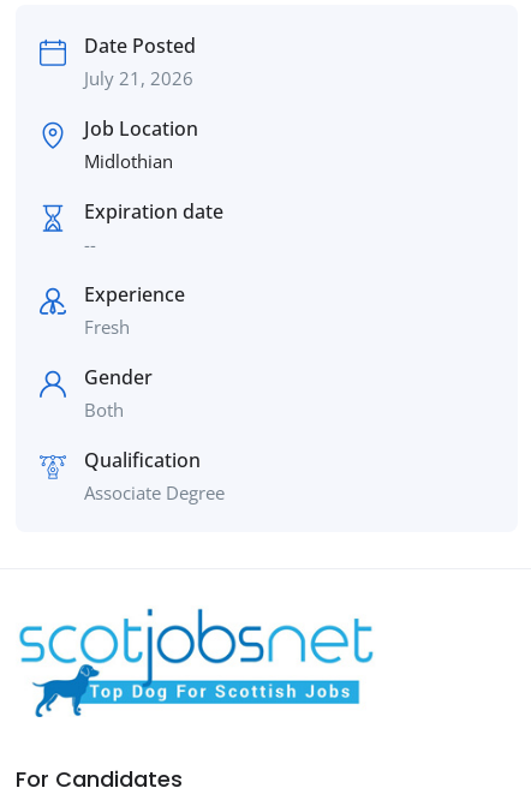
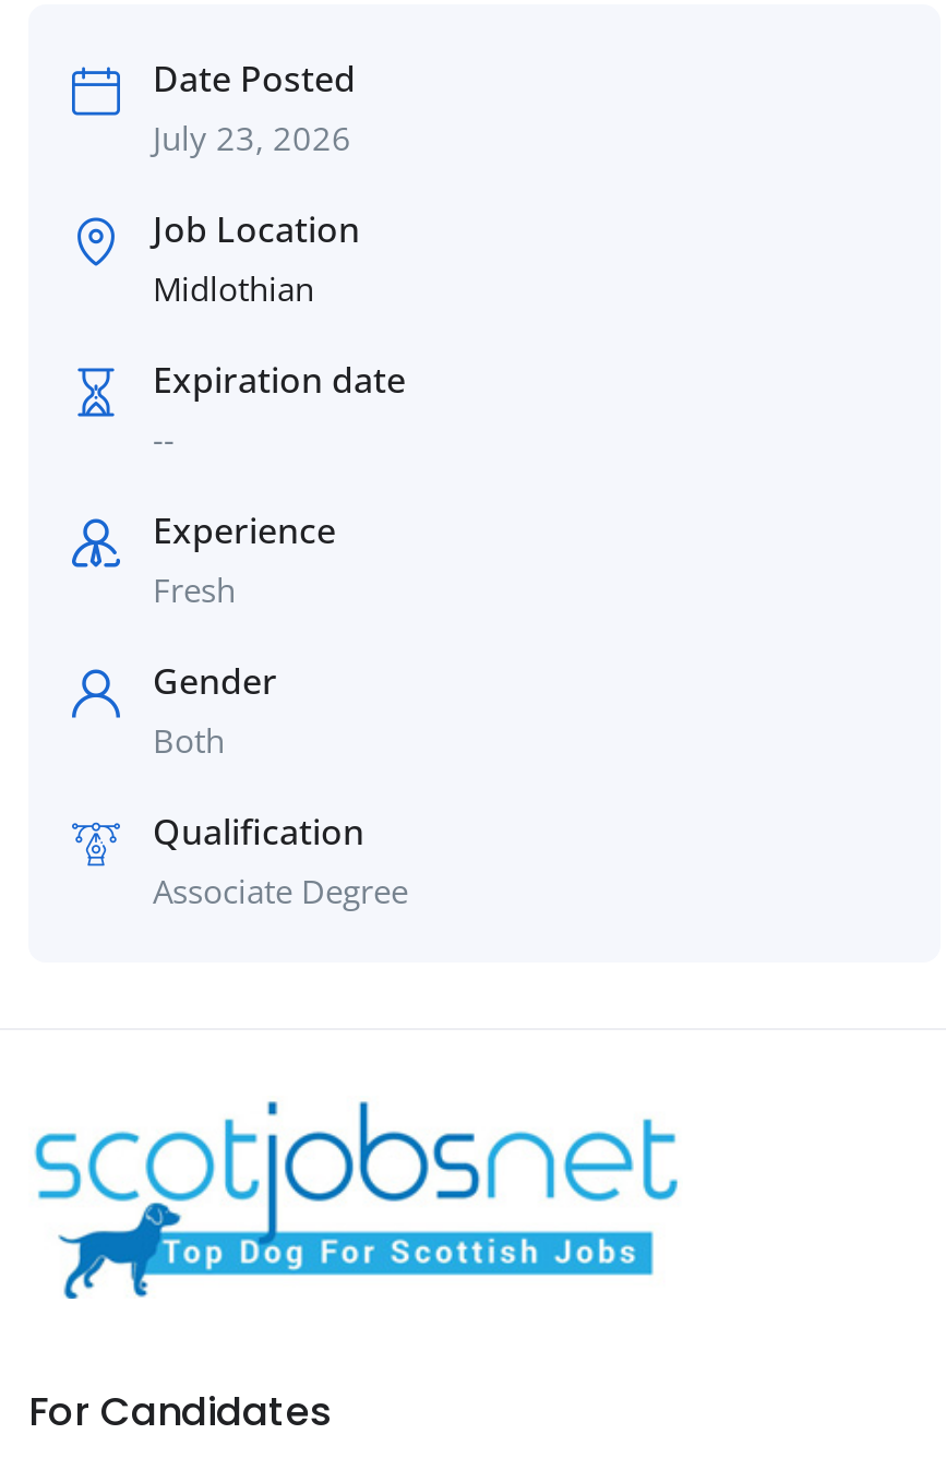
- July 21, 2026
+ July 23, 2026
